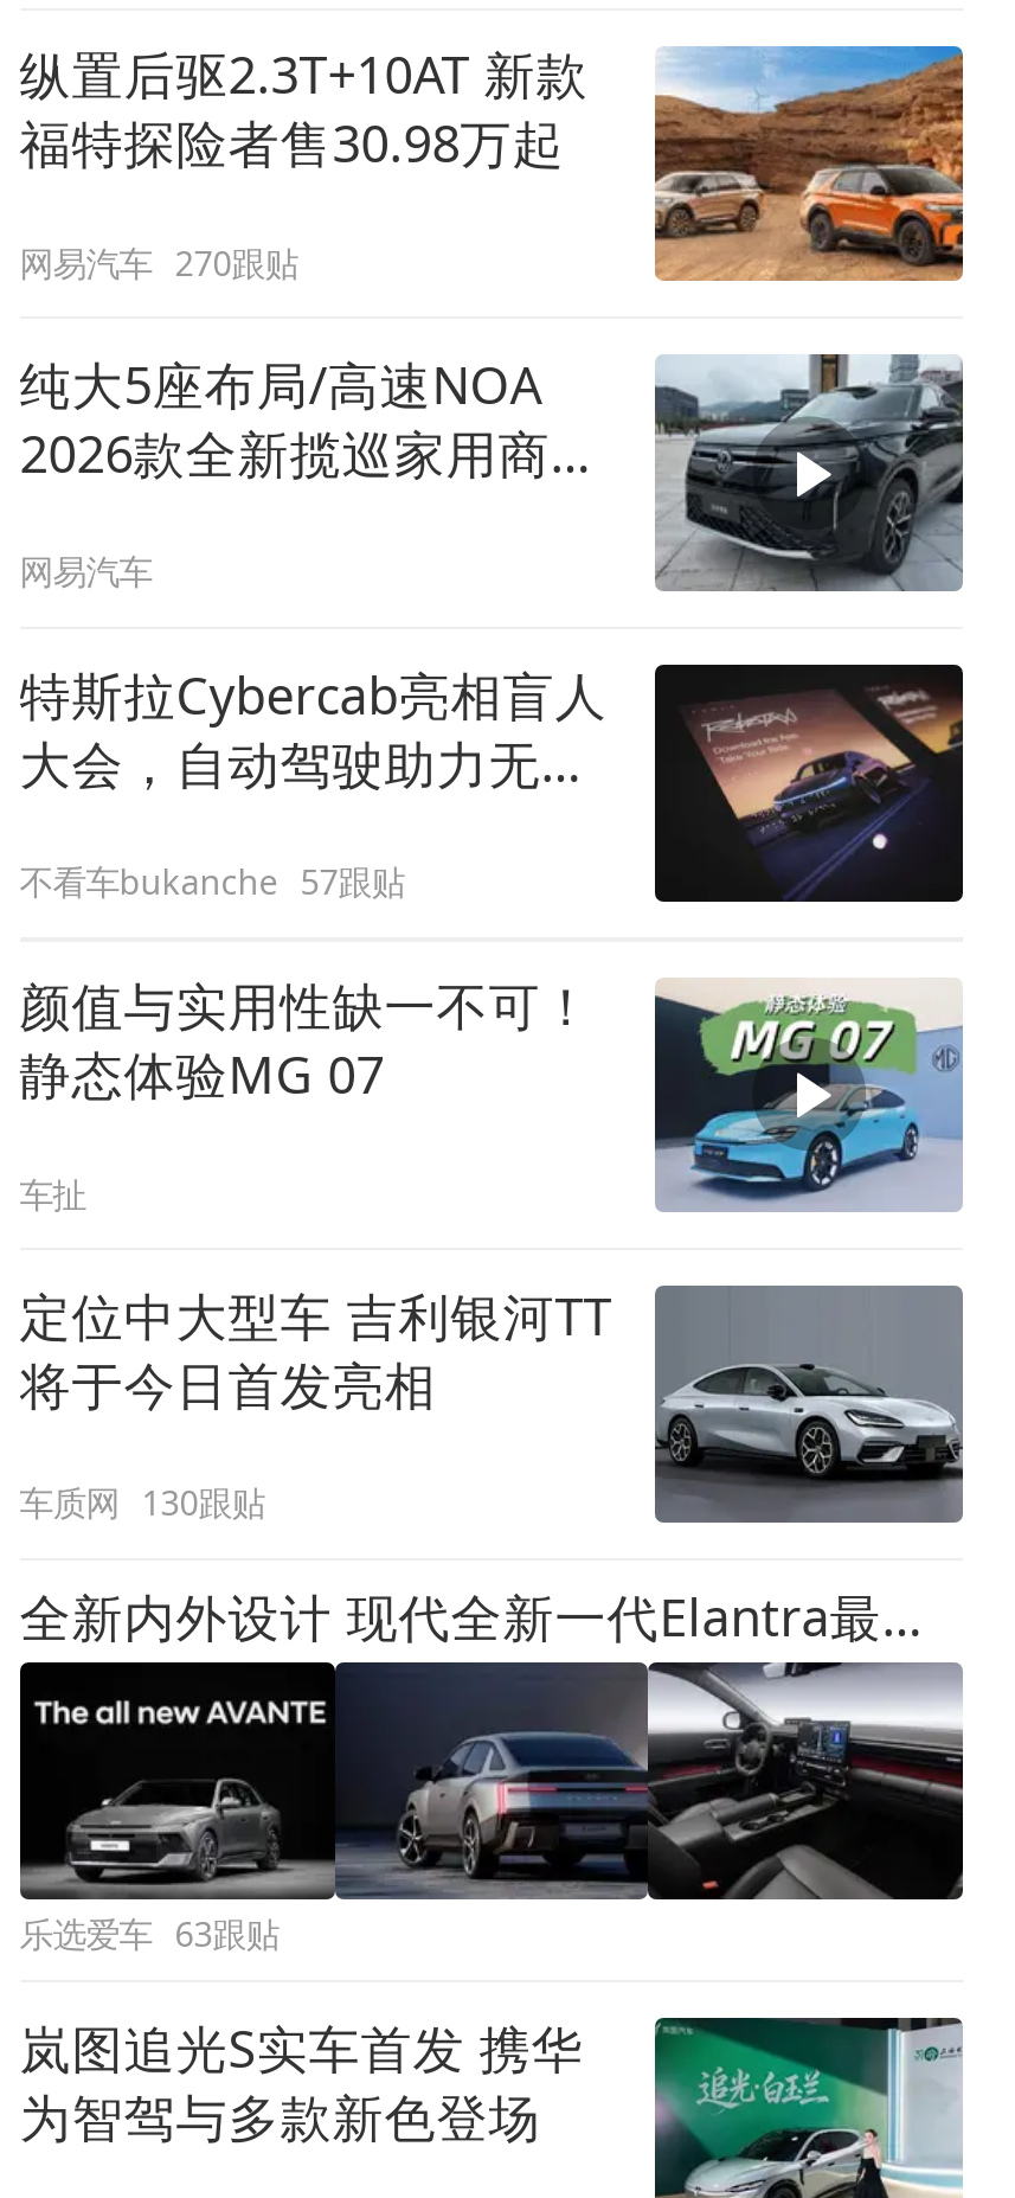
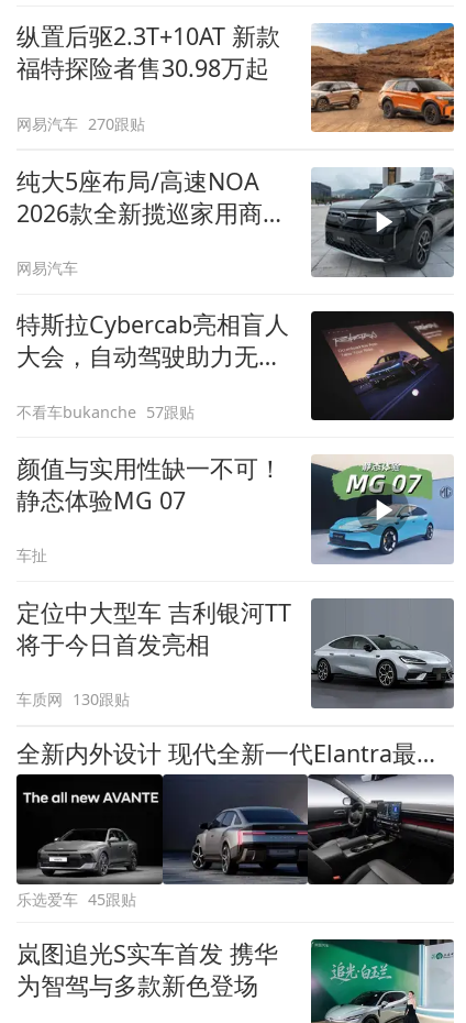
- 乐选爱车 63跟贴
+ 乐选爱车 45跟贴
